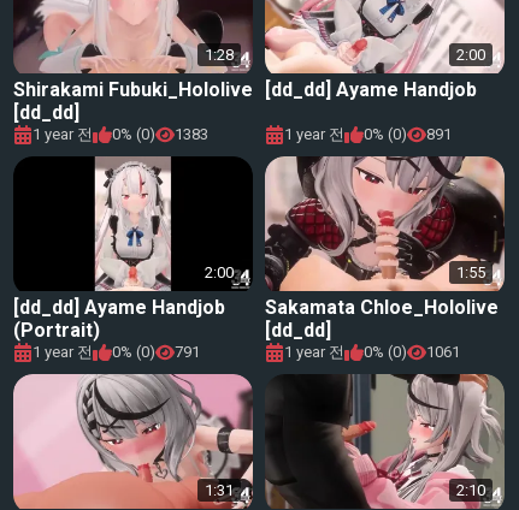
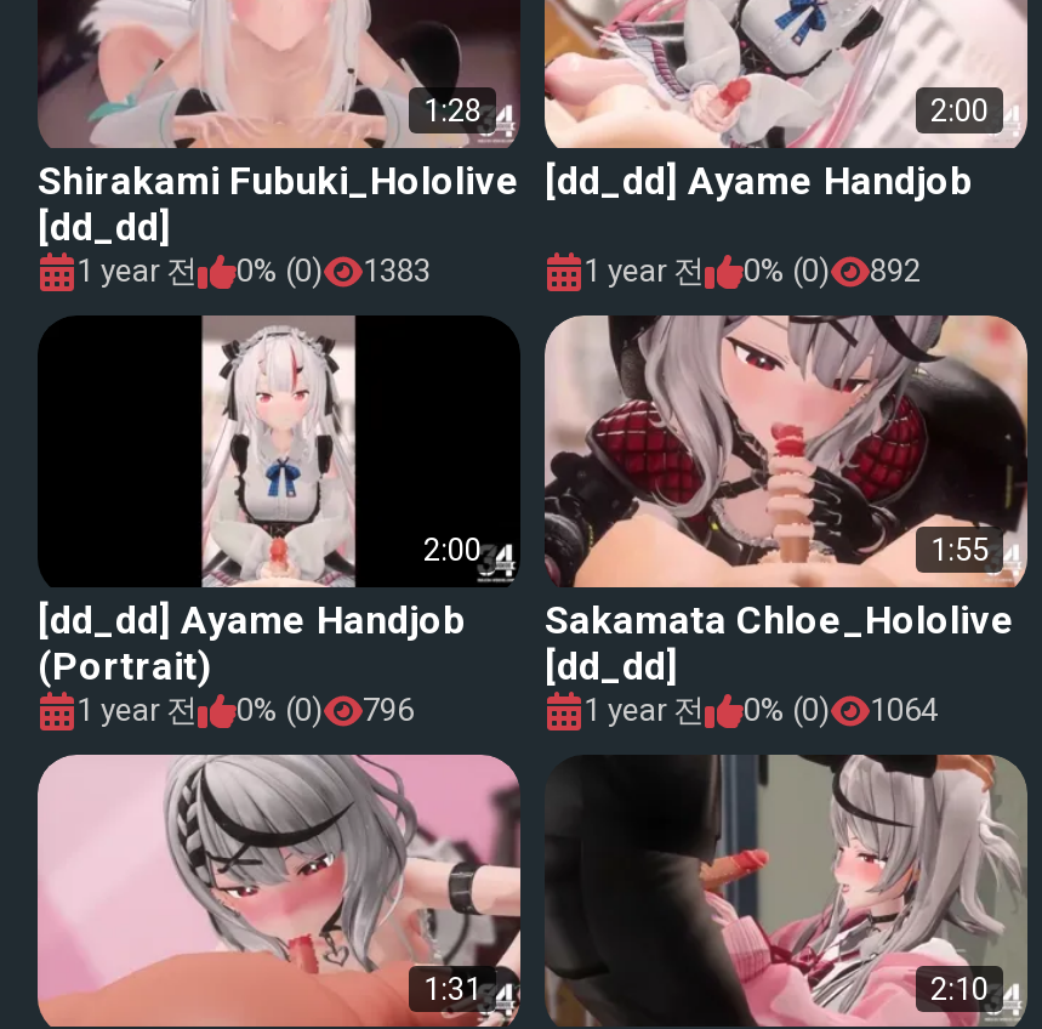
- 891
+ 892

- 791
+ 796

- 1061
+ 1064
